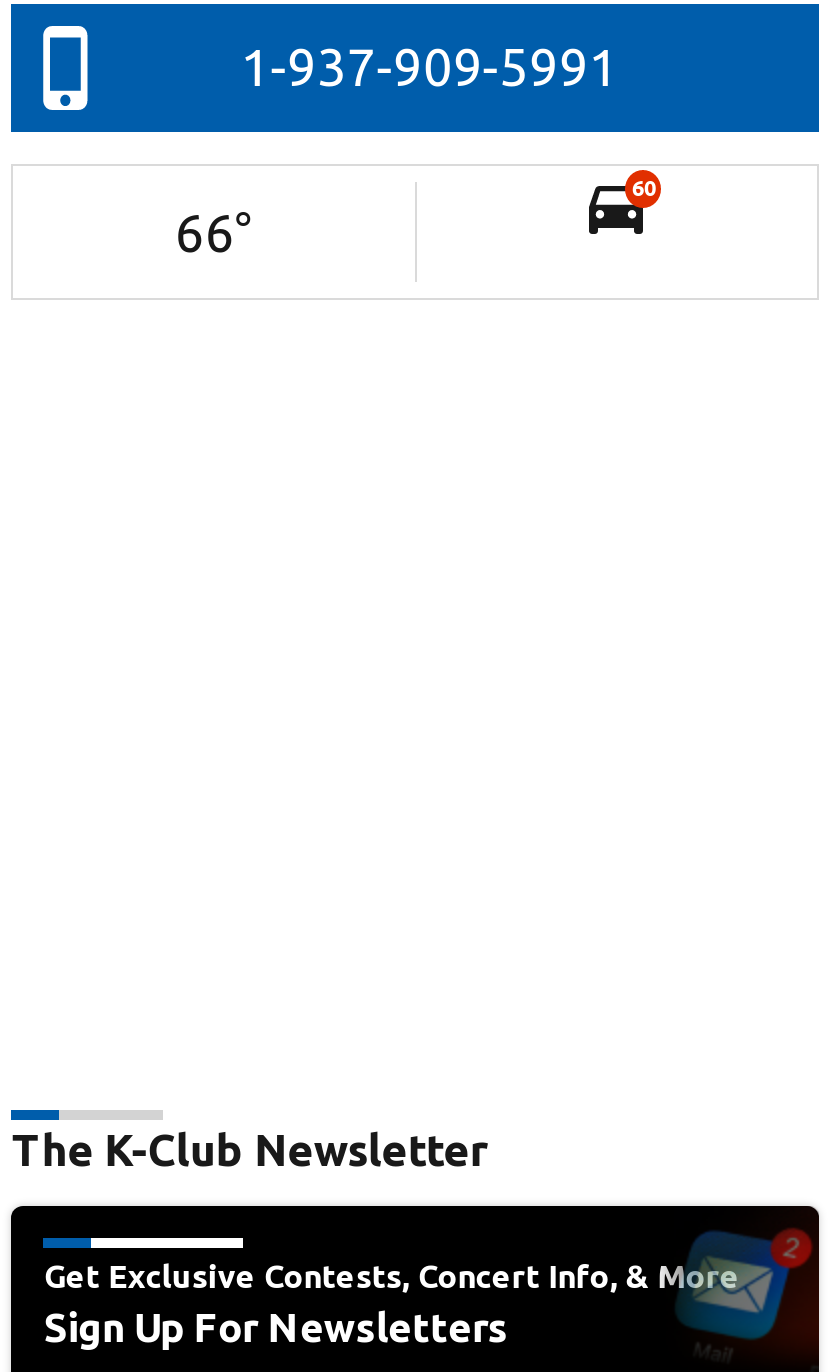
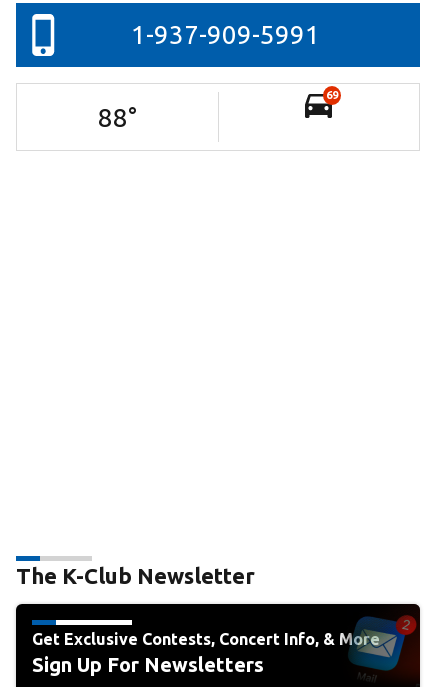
- 60
+ 69

- 66°
+ 88°
